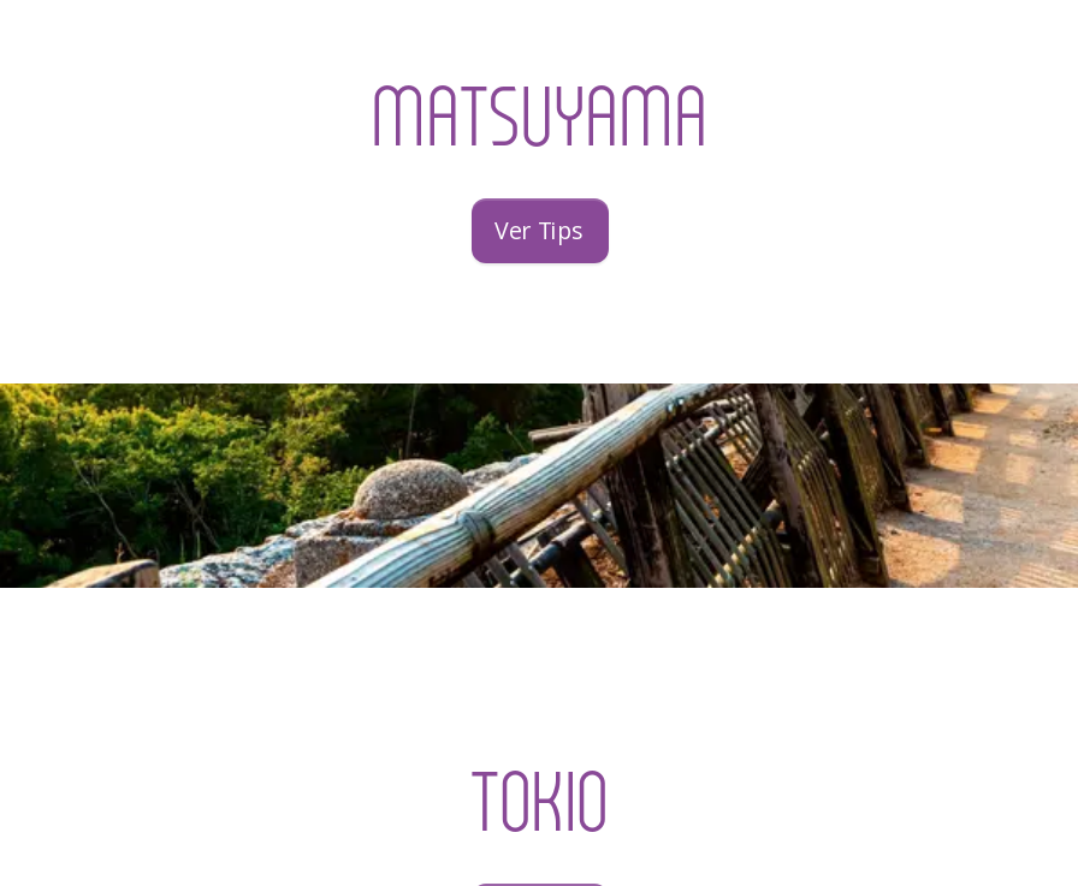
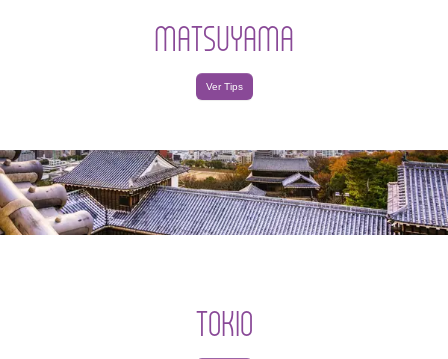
- [image]
+ [image]
